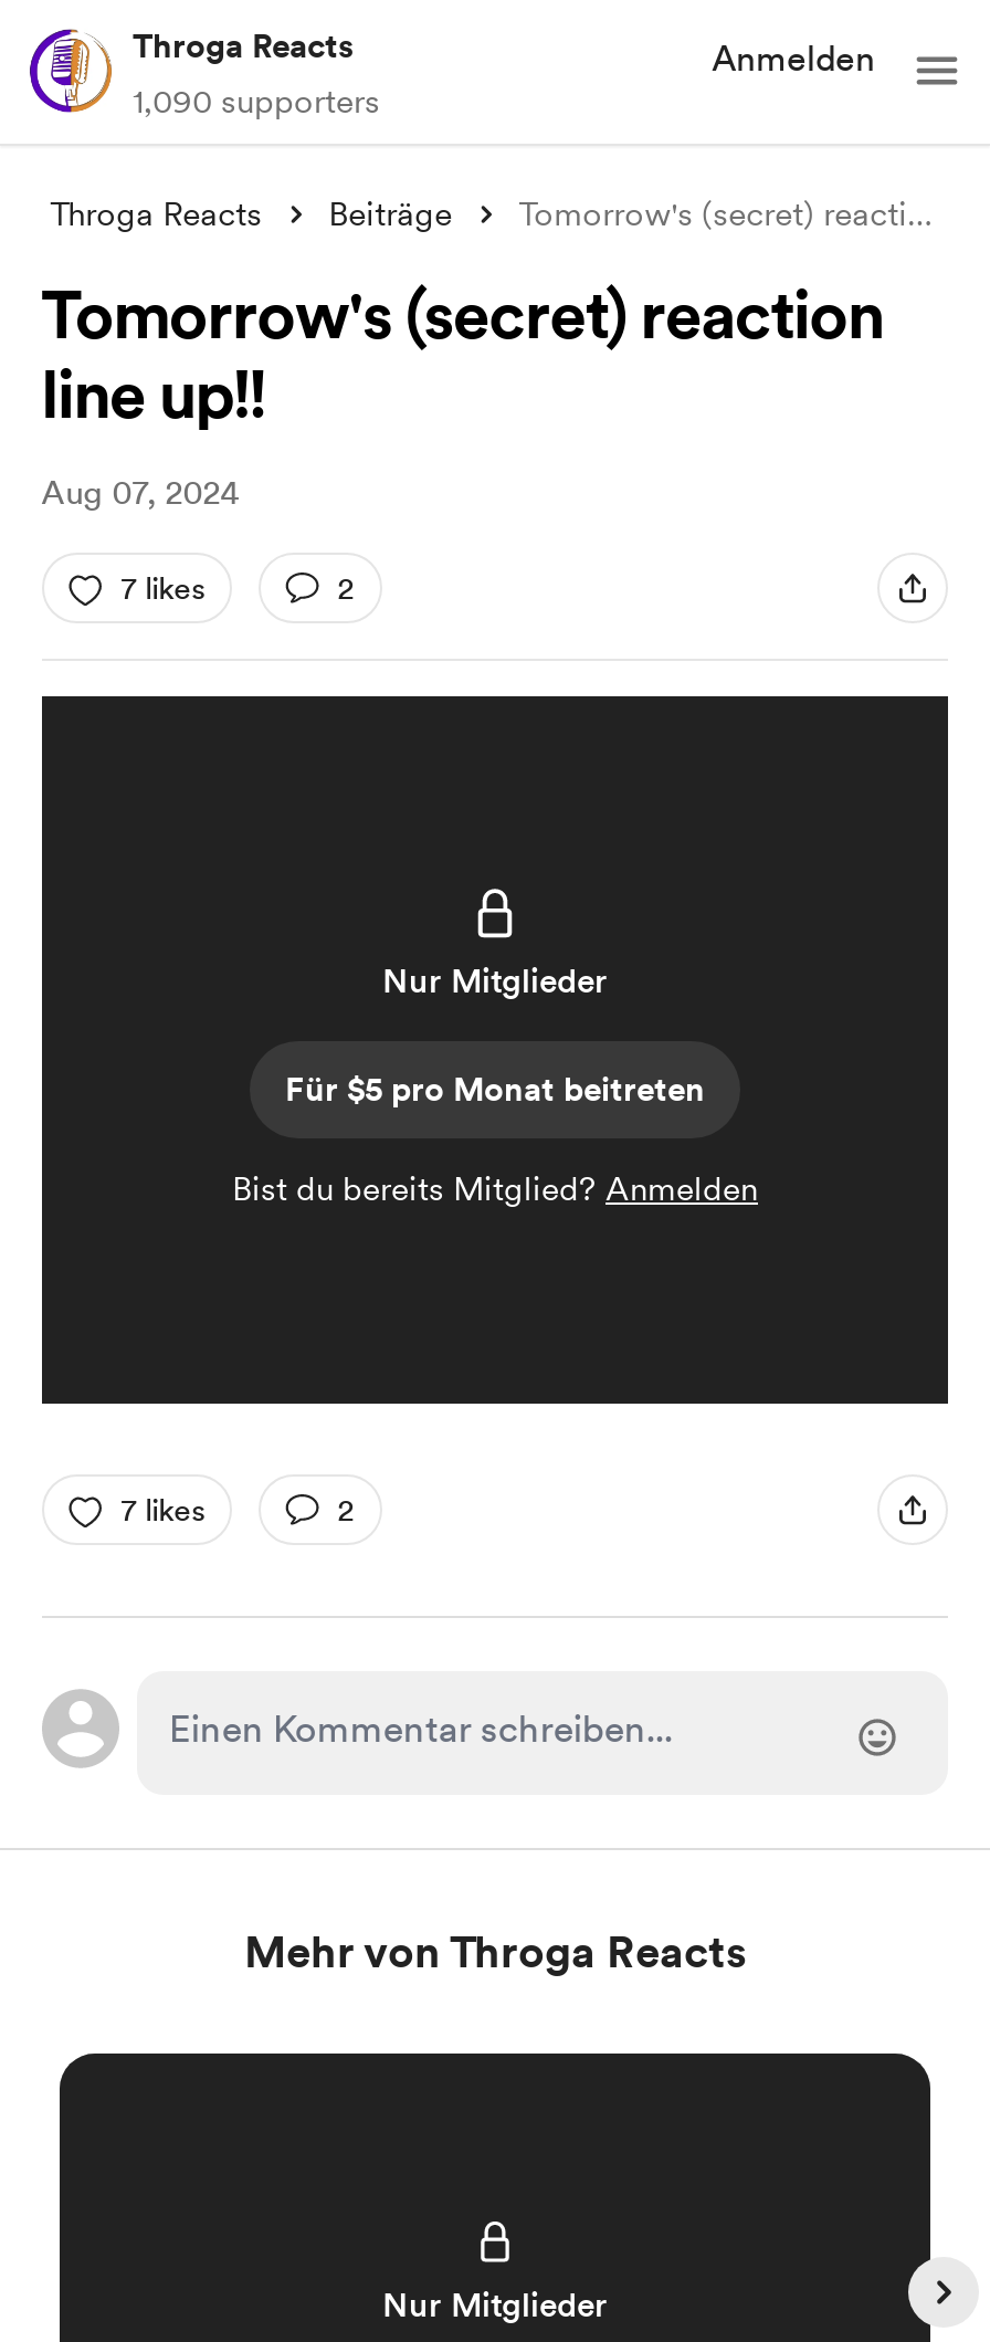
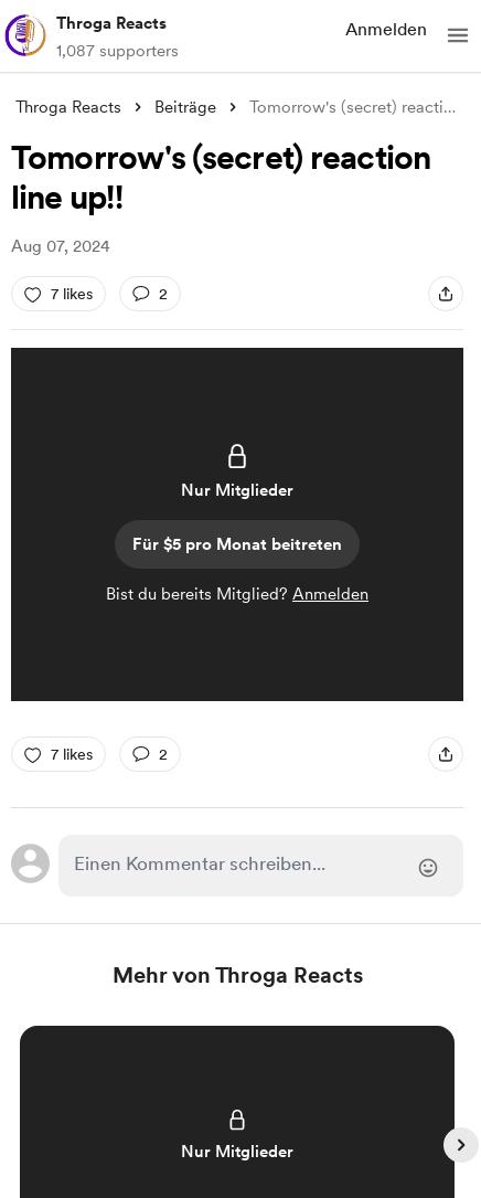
- 1,090 supporters
+ 1,087 supporters
